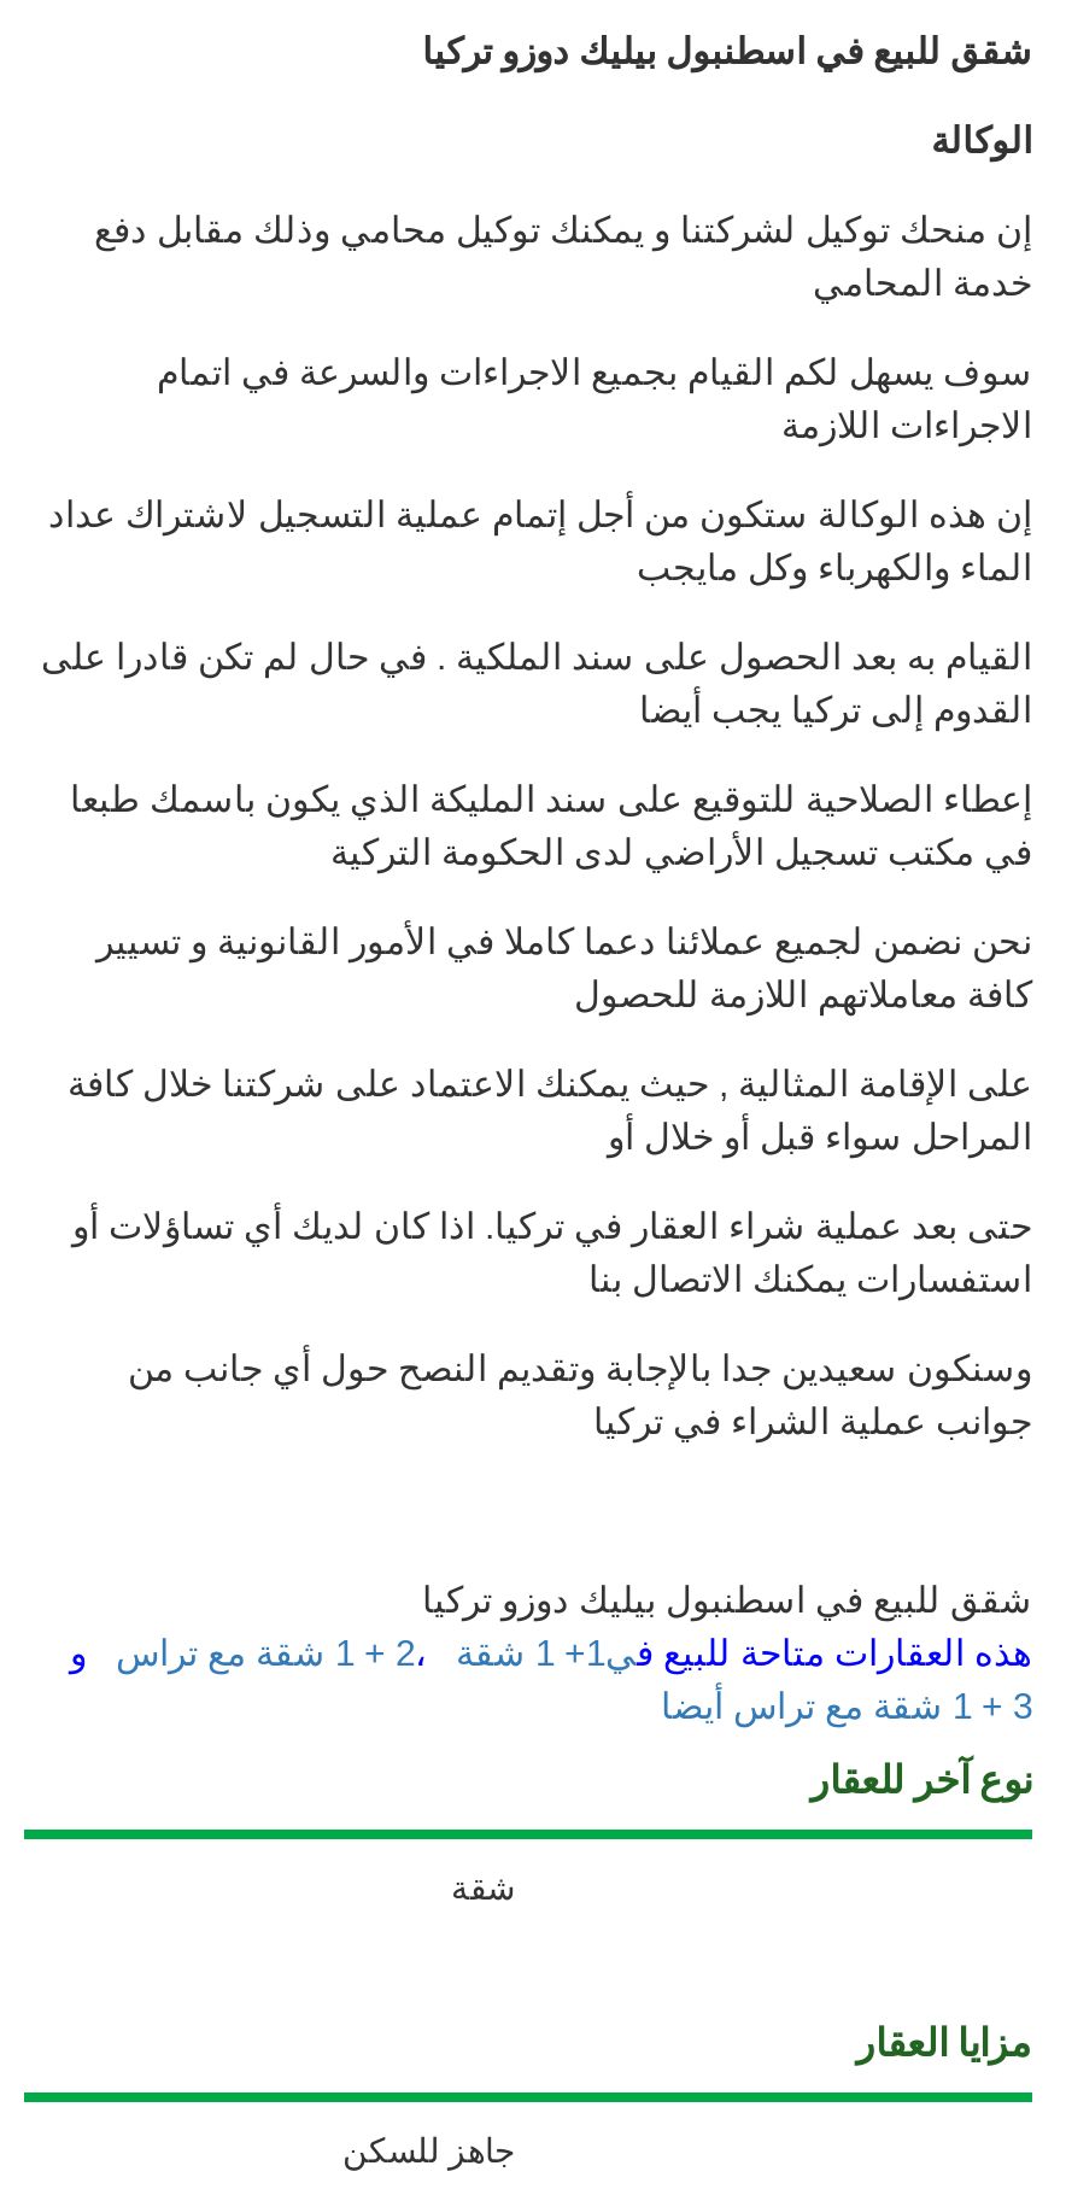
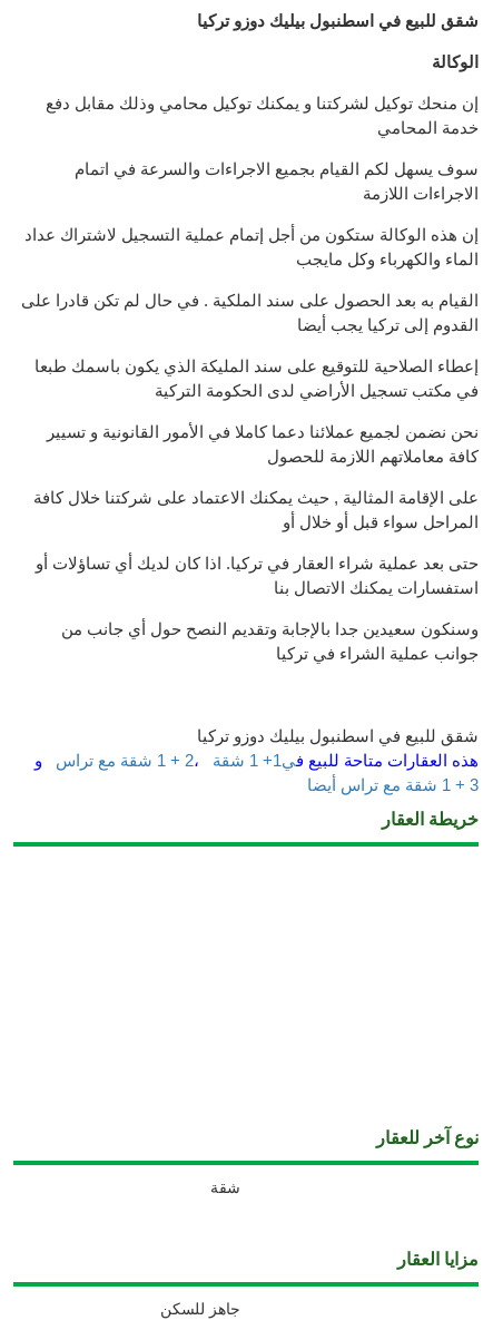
+ خريطة العقار
